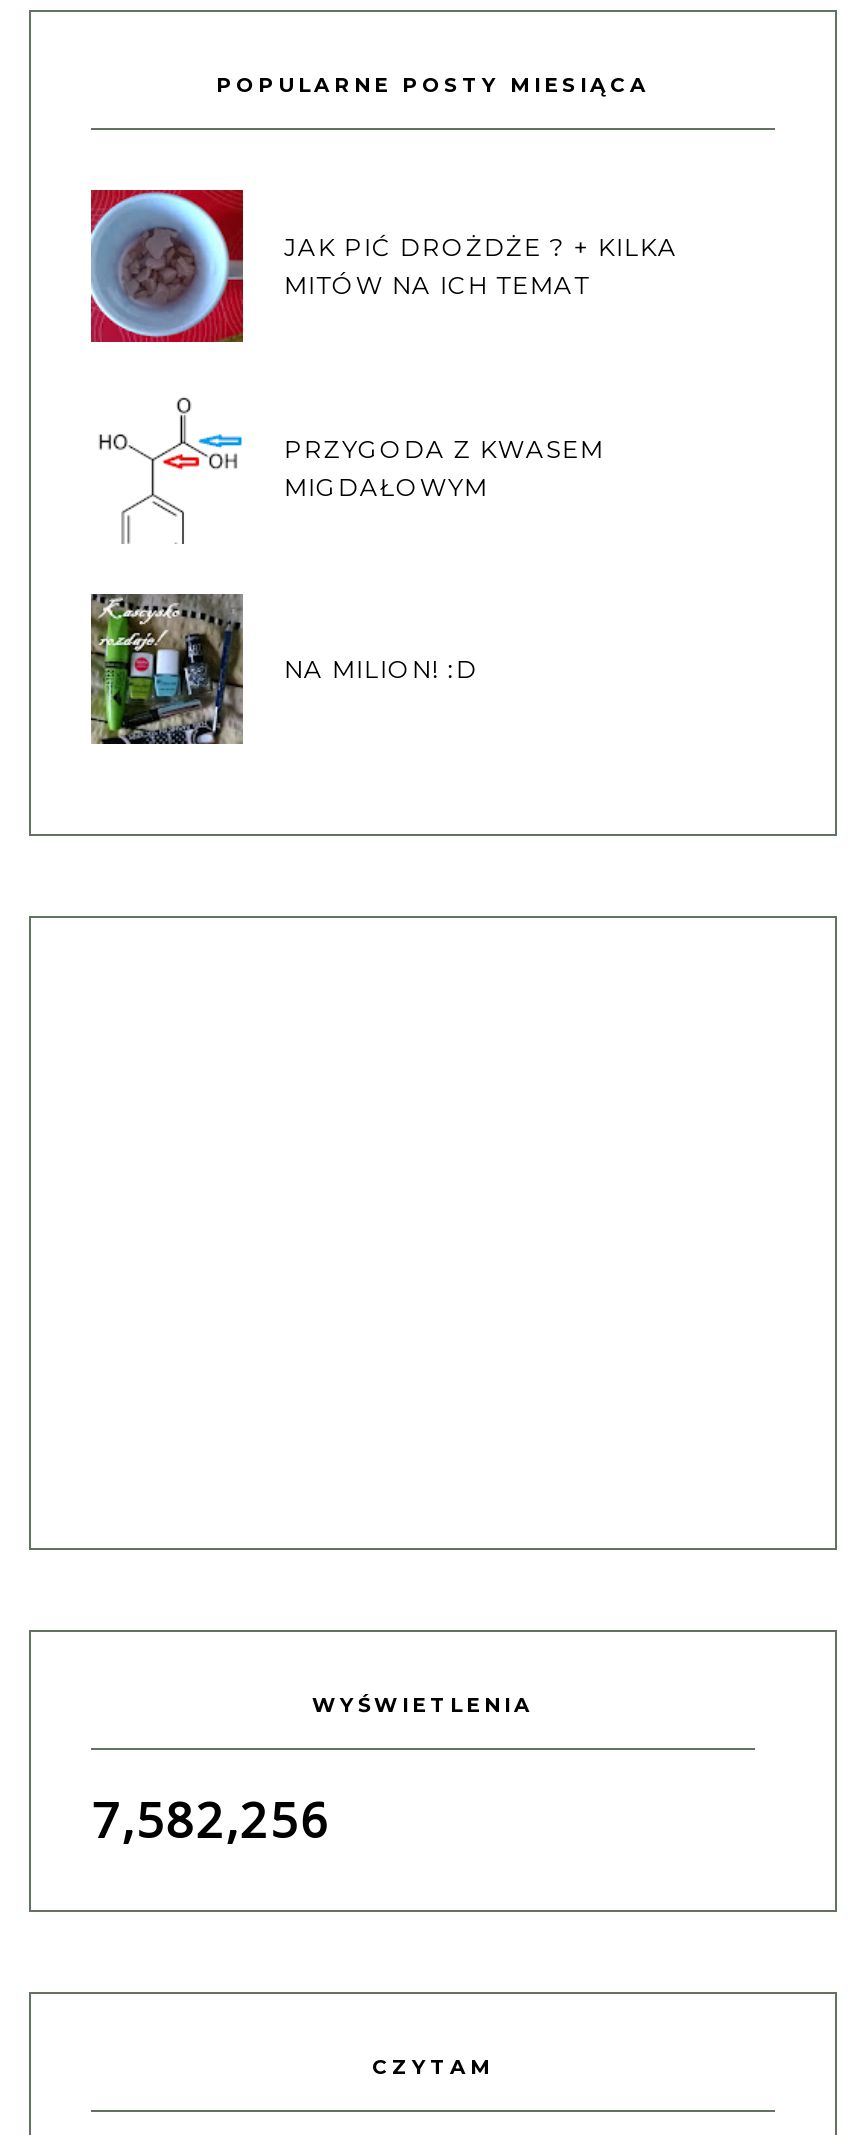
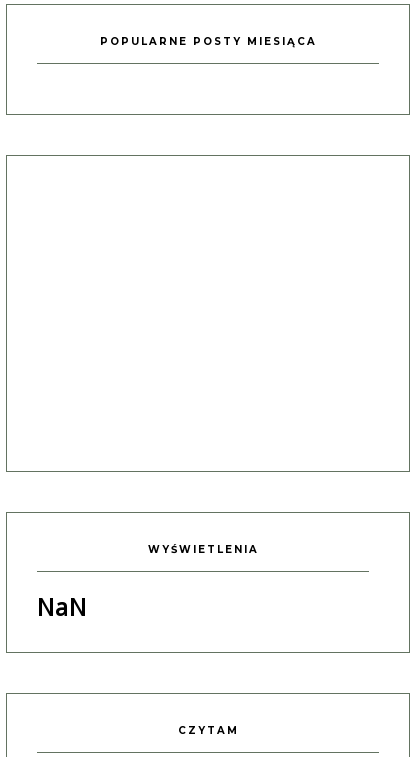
- [image]
- JAK PIĆ DROŻDŻE ? + KILKA
- MITÓW NA ICH TEMAT

- [image]
- PRZYGODA Z KWASEM
- MIGDAŁOWYM

- [image]
- NA MILION! :D

- 7,582,256
+ NaN
